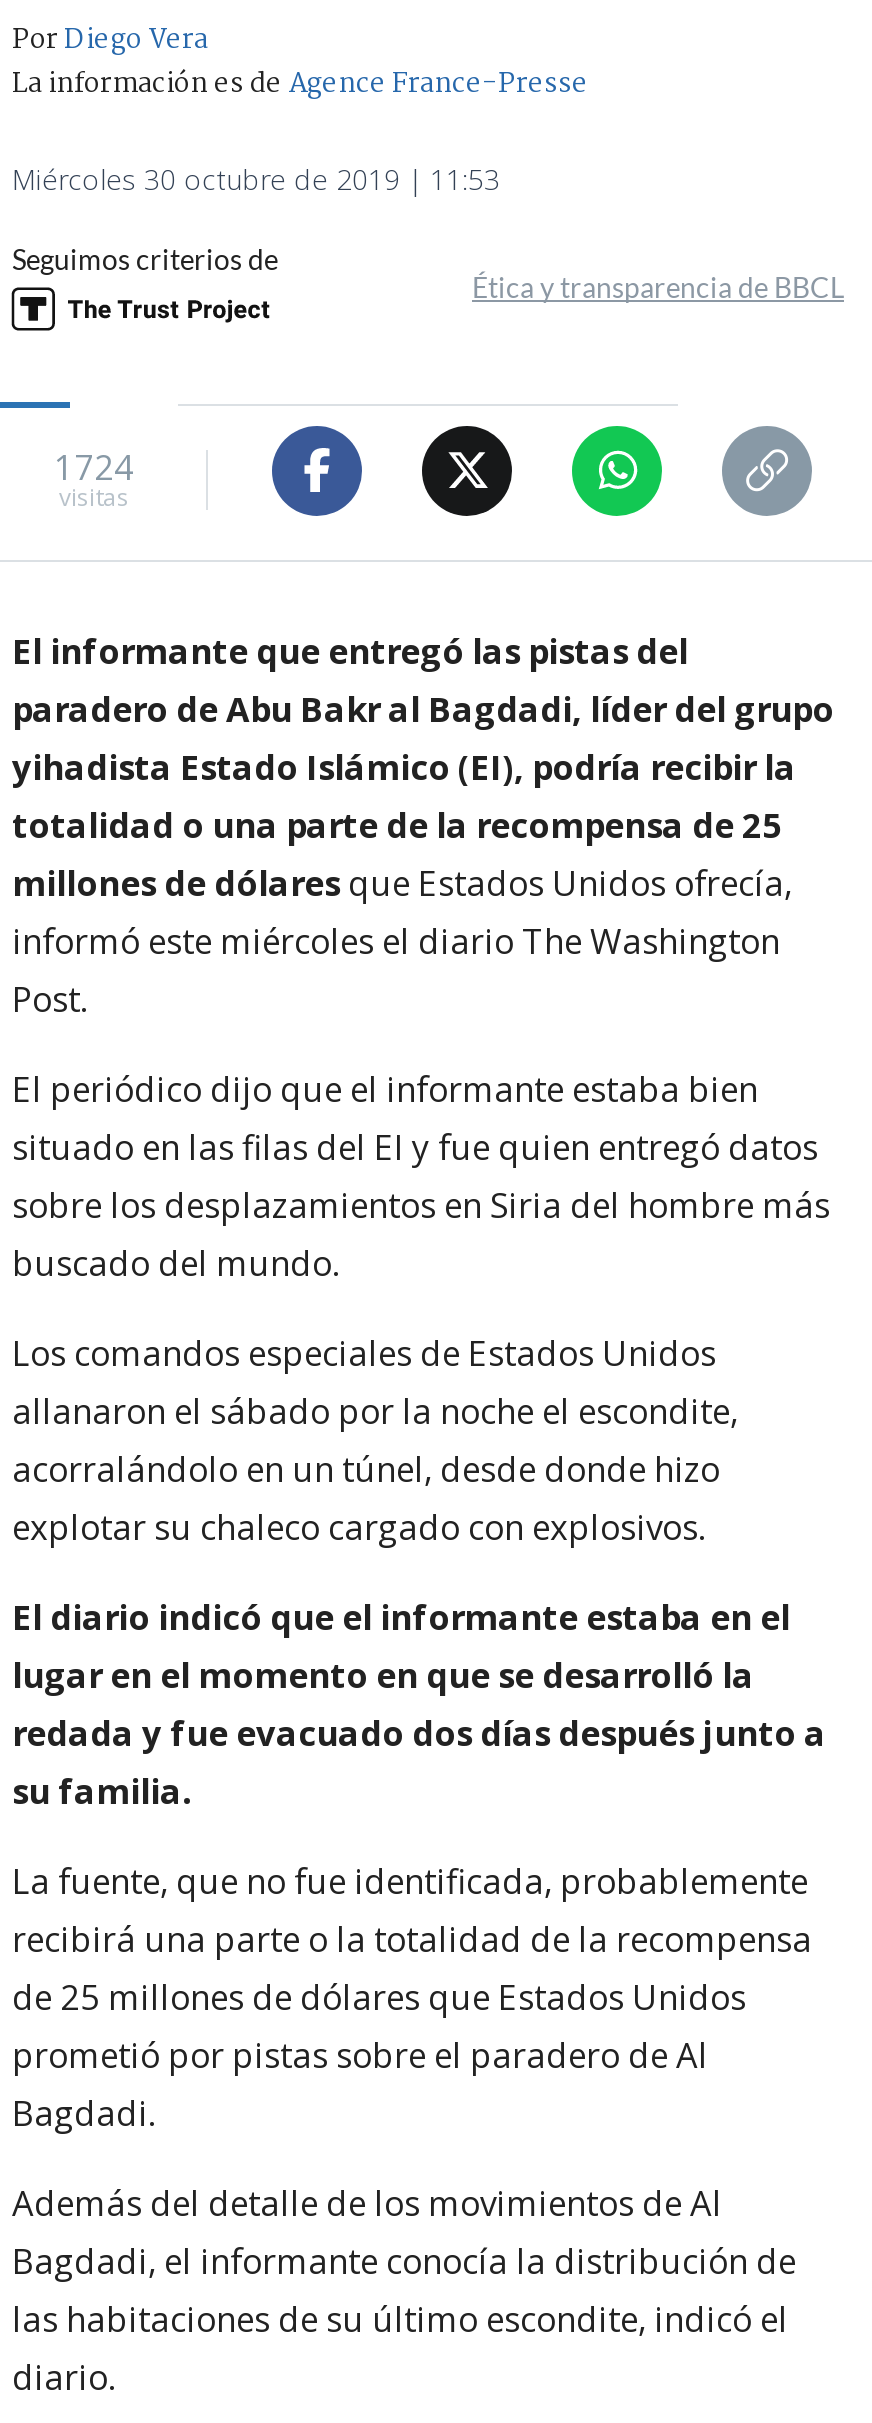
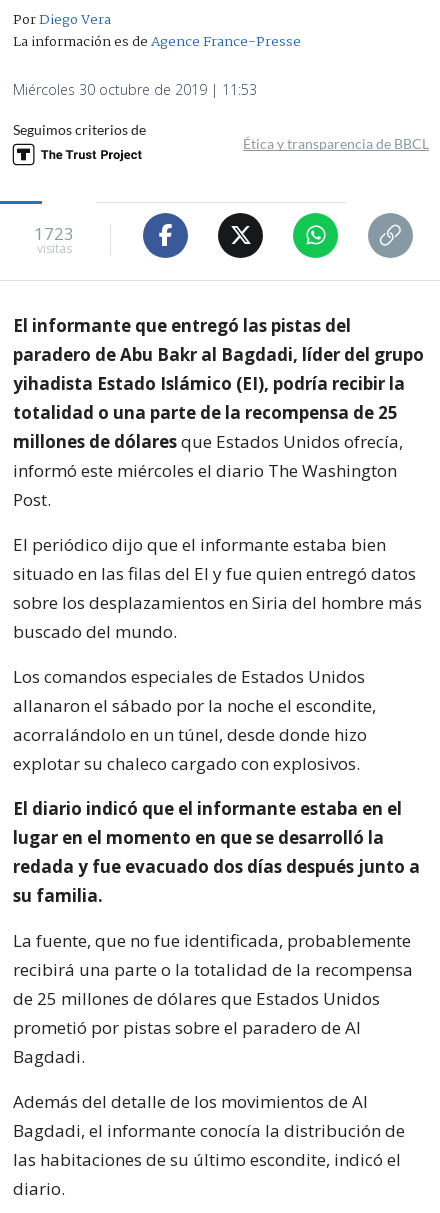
- 1724
+ 1723
